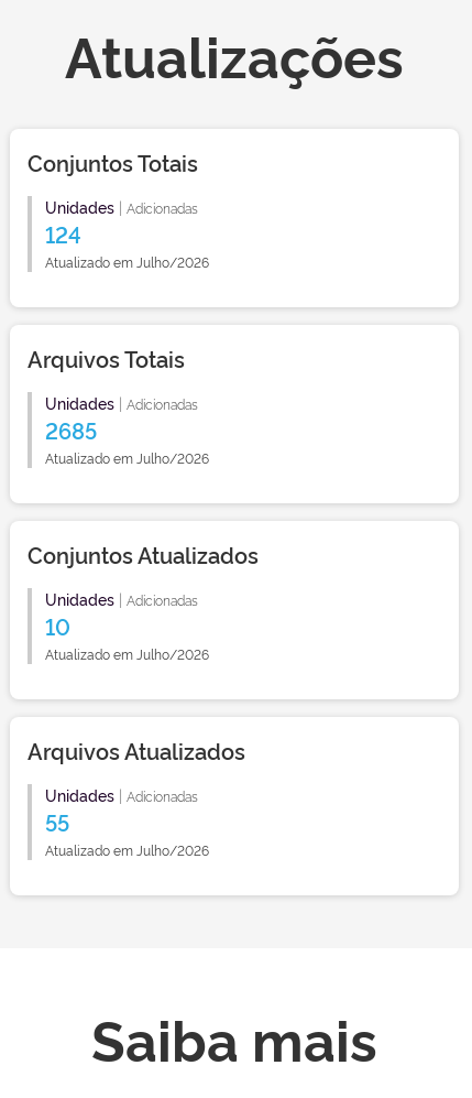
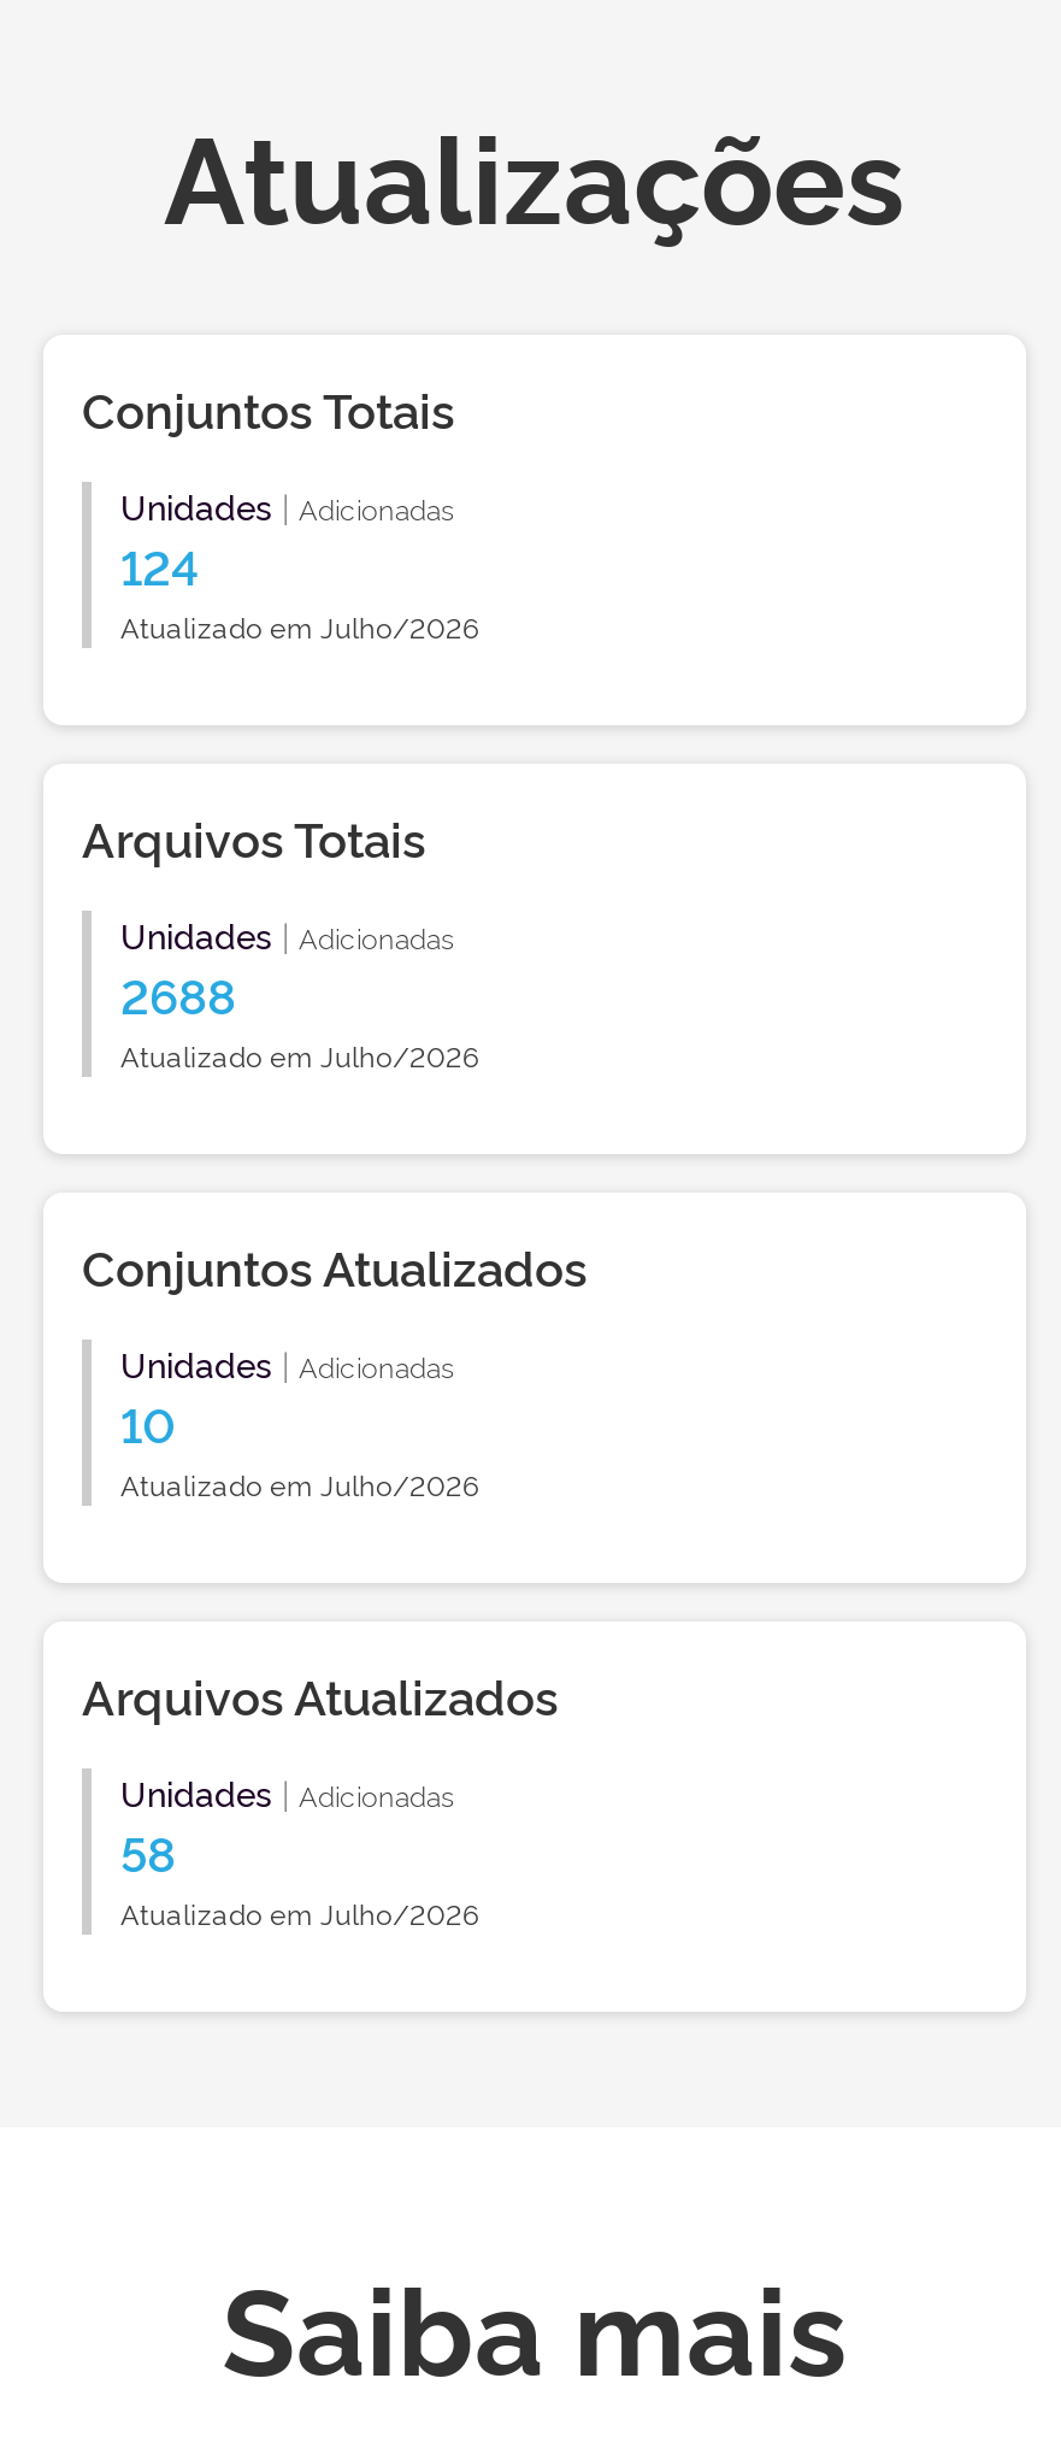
- 2685
+ 2688

- 55
+ 58
